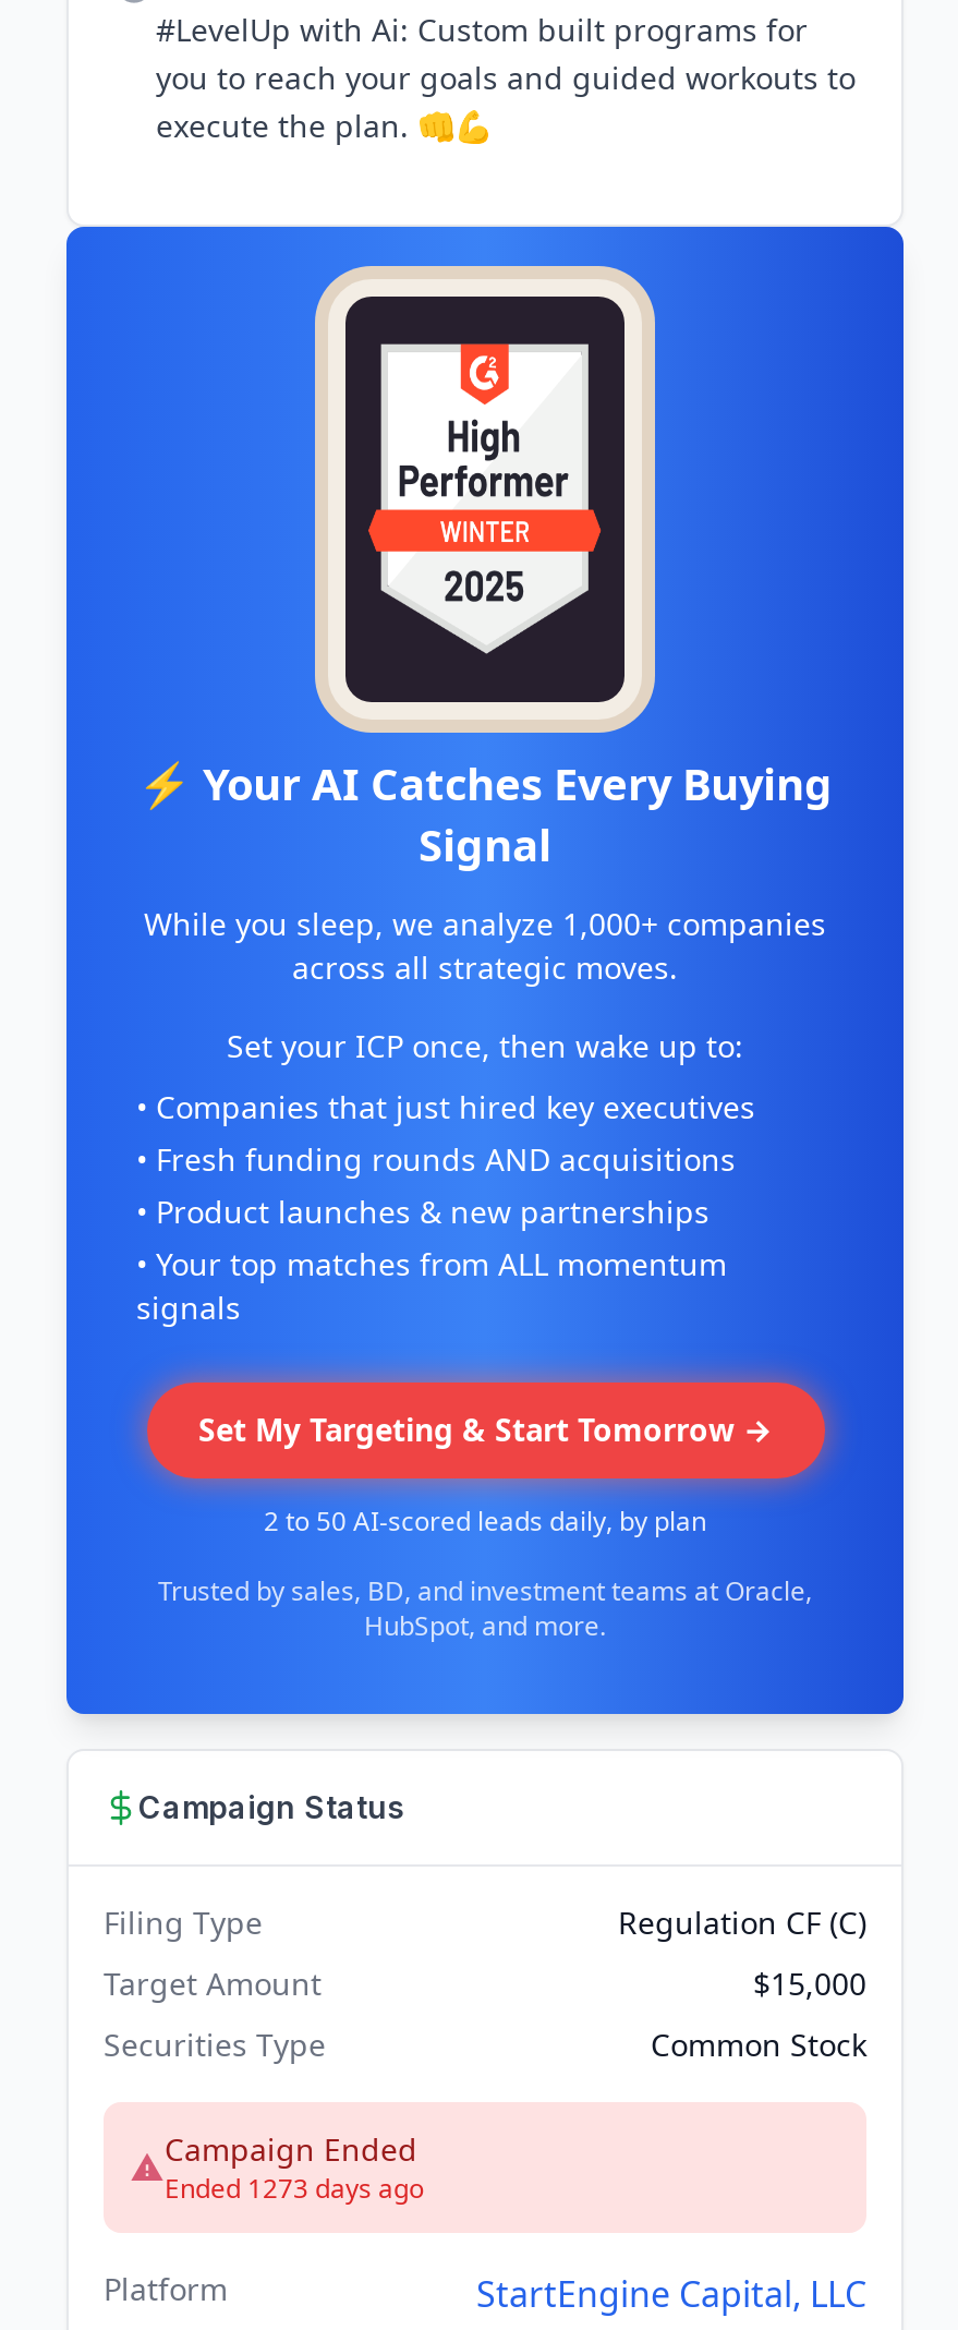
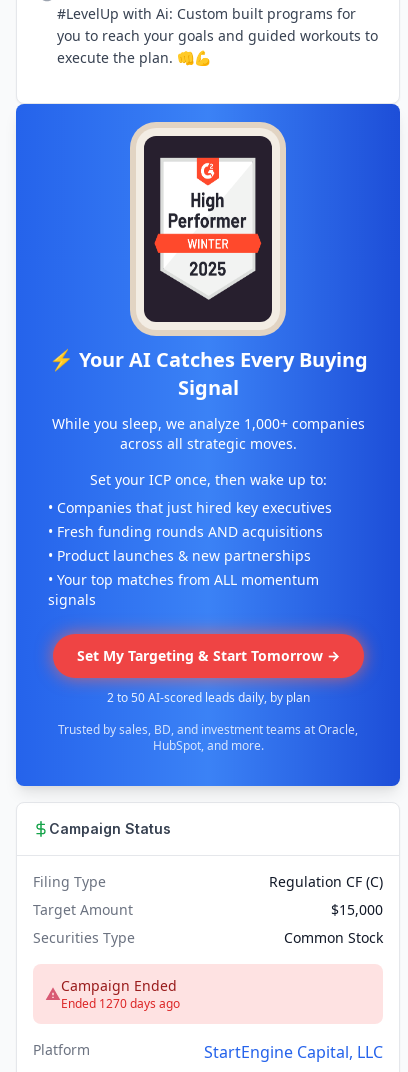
- Ended 1273 days ago
+ Ended 1270 days ago
